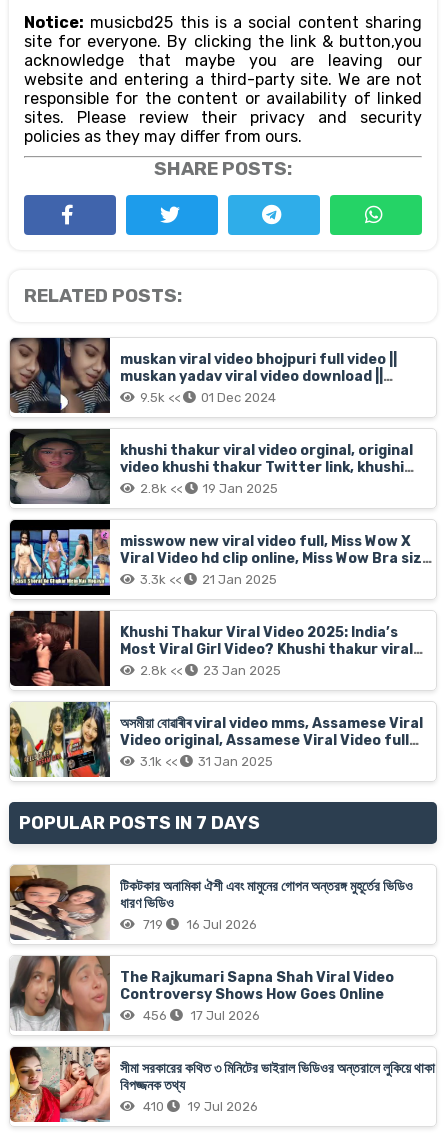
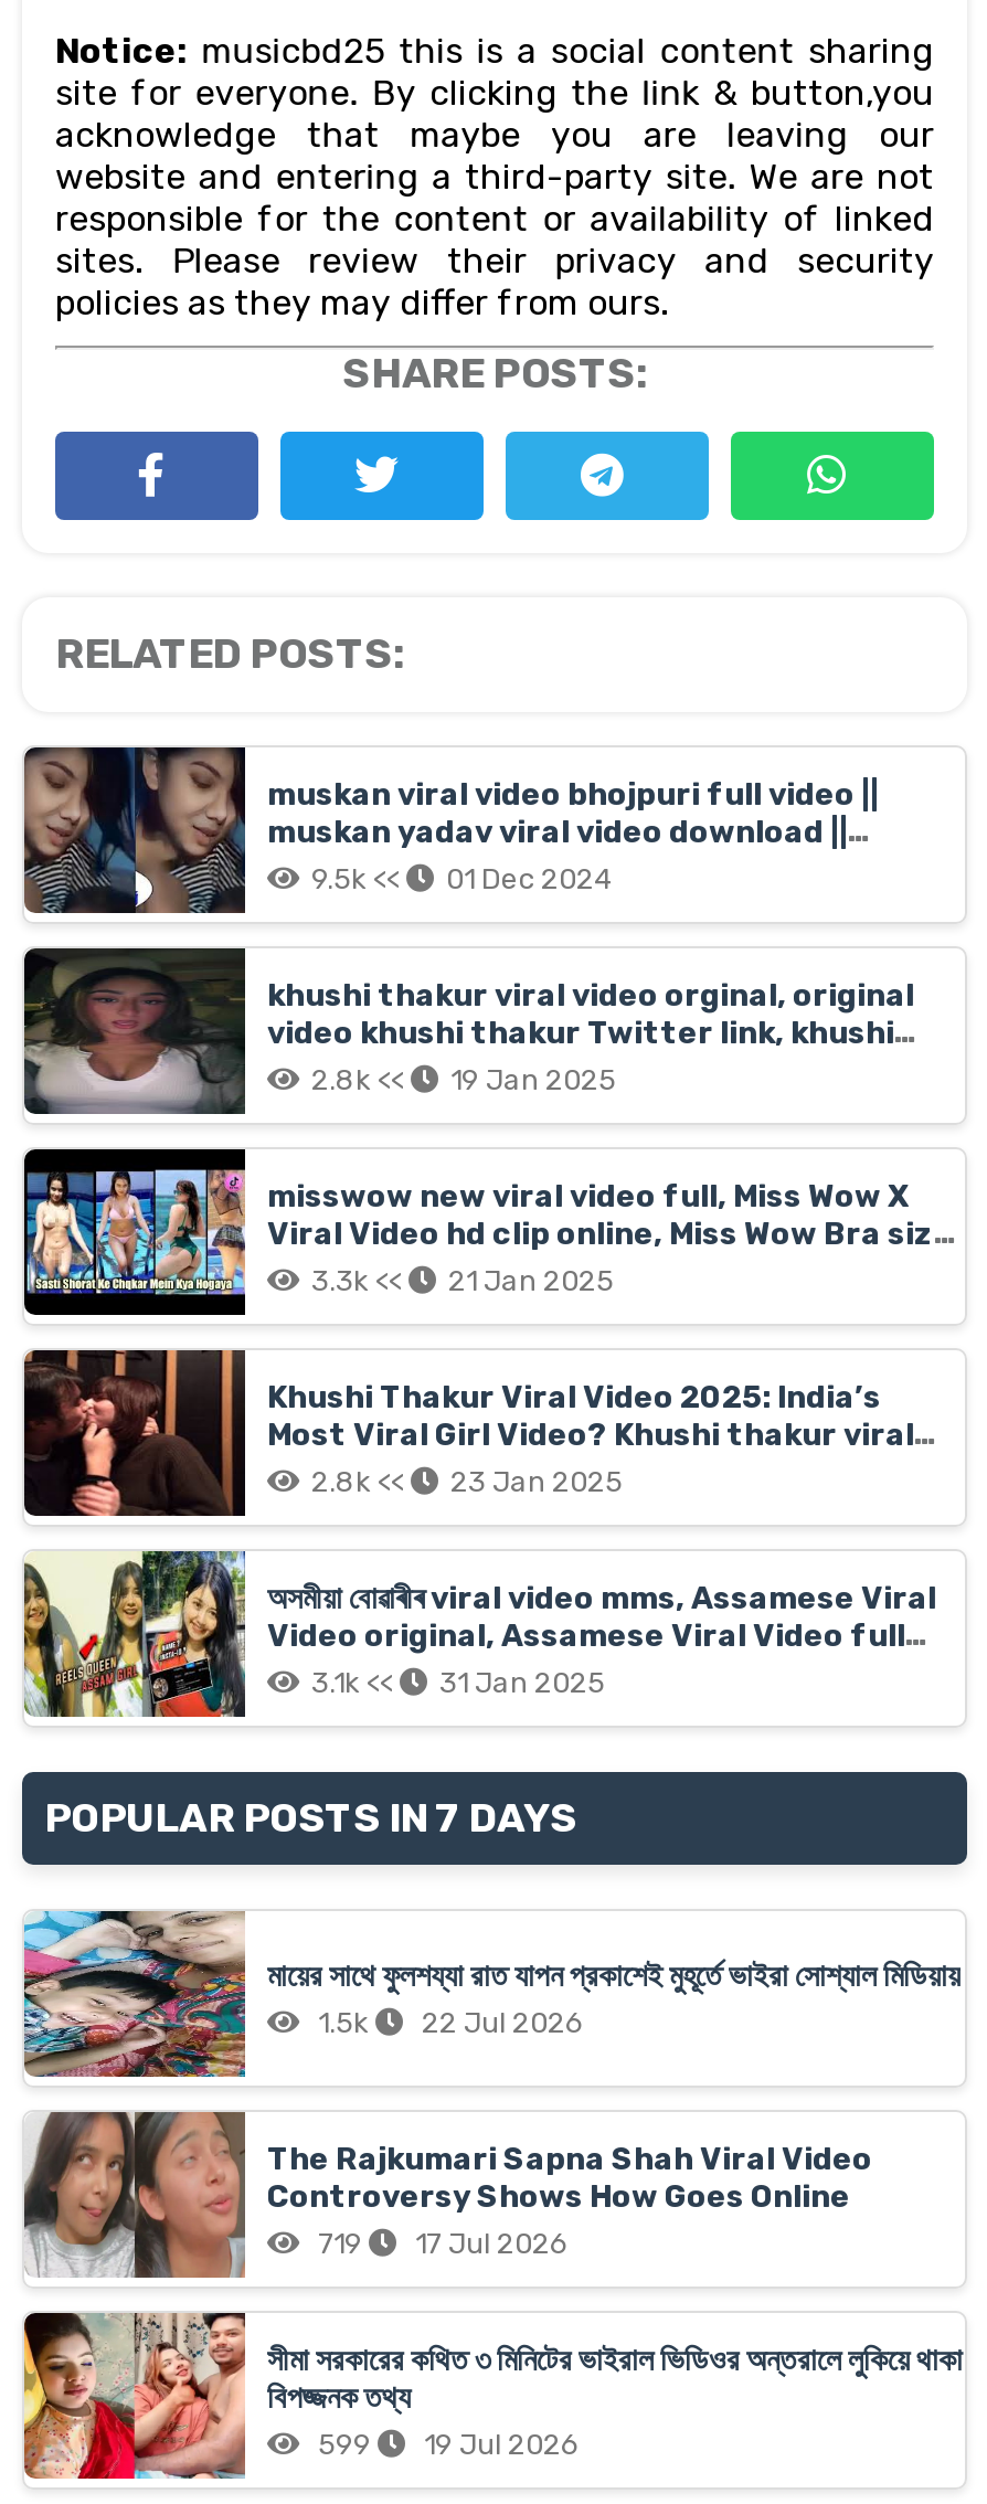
- [image]
- টিকটকার অনামিকা ঐশী এবং মামুনের গোপন অন্তরঙ্গ মুহূর্তের ভিডিও
- ধারণ ভিডিও
- 719
- 16 Jul 2026
+ [image]
+ মায়ের সাথে ফুলশয্যা রাত যাপন প্রকাশেই মুহূর্তে ভাইরা সোশ্যাল মিডিয়ায়
+ 1.5k
+ 22 Jul 2026

- 456 17 Jul 2026
+ 719 17 Jul 2026

- 410 19 Jul 2026
+ 599 19 Jul 2026
